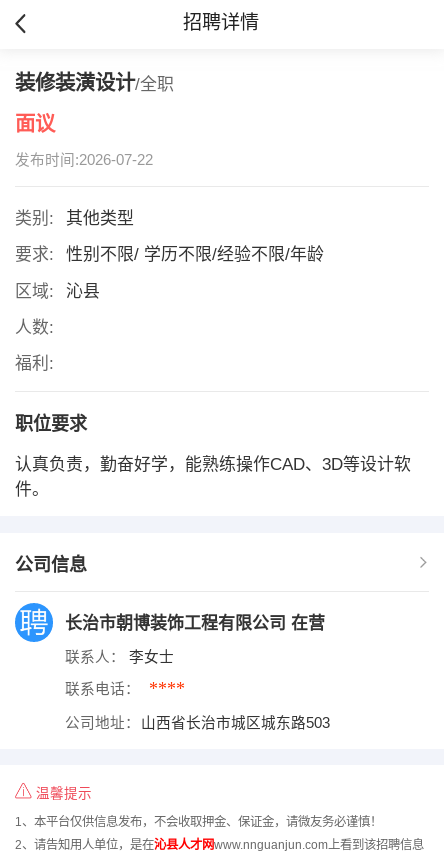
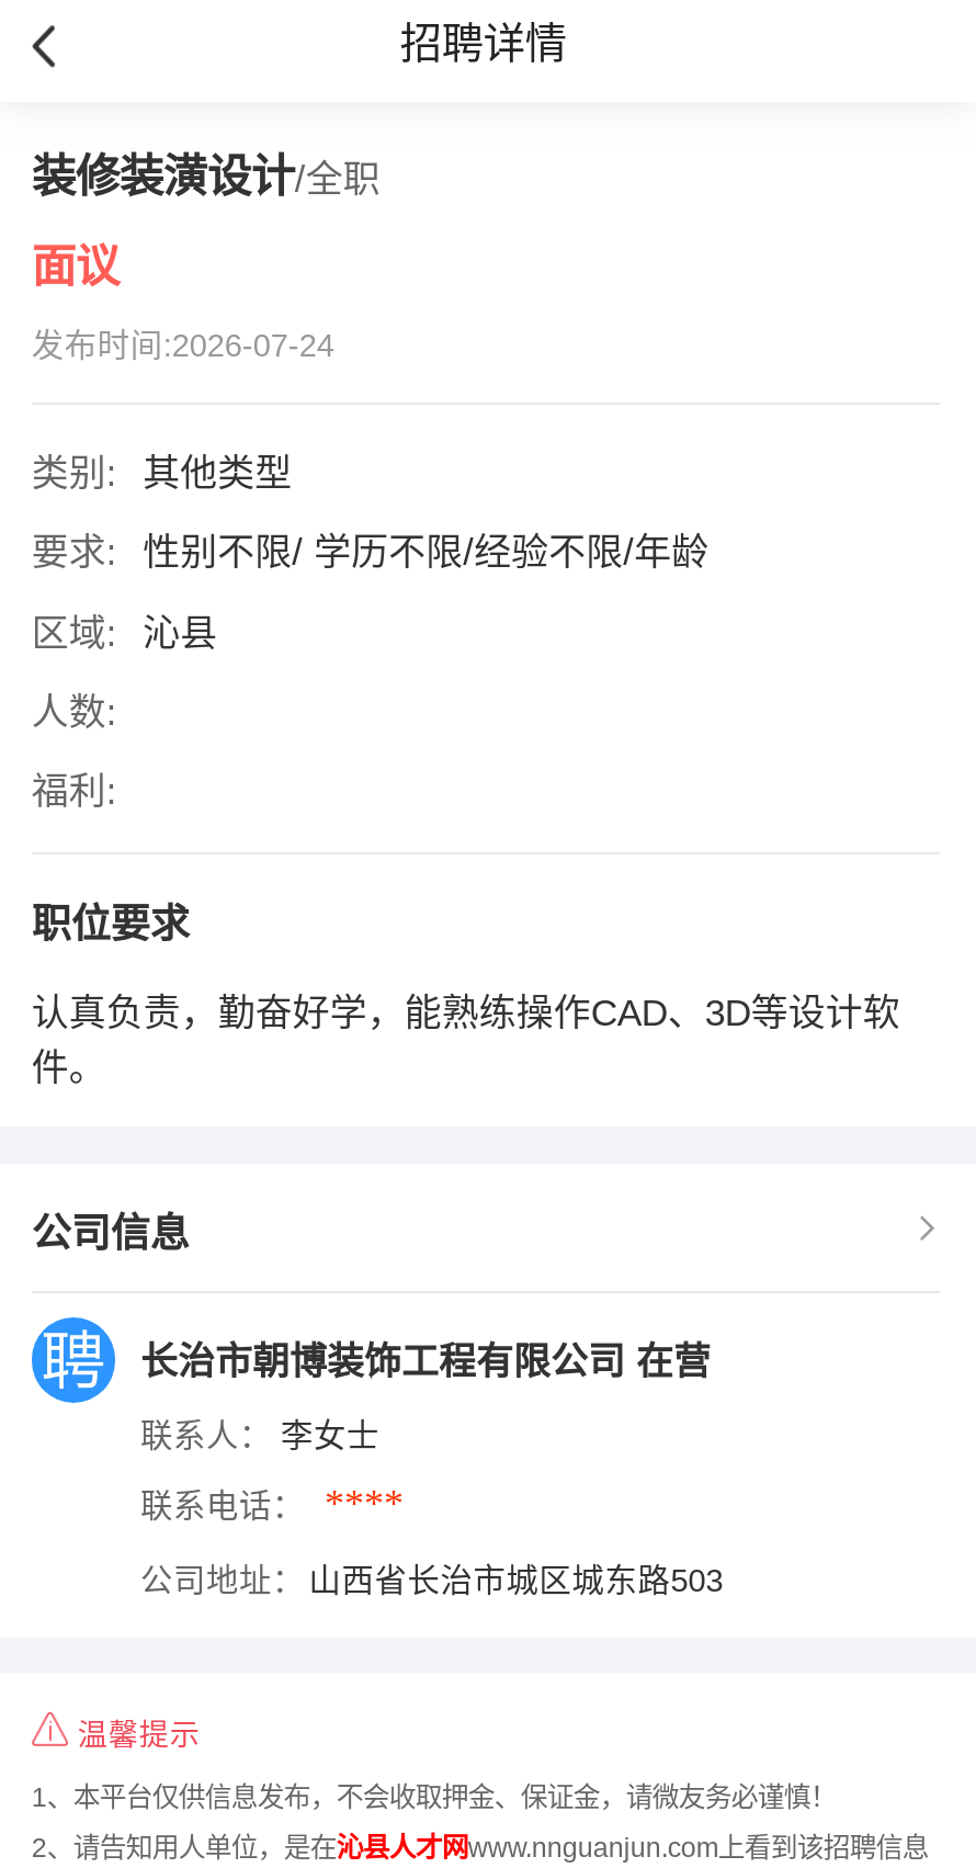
- 发布时间:2026-07-22
+ 发布时间:2026-07-24
